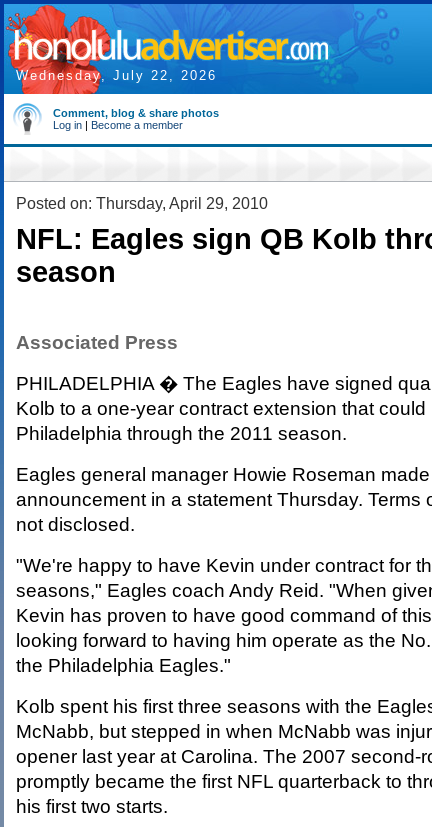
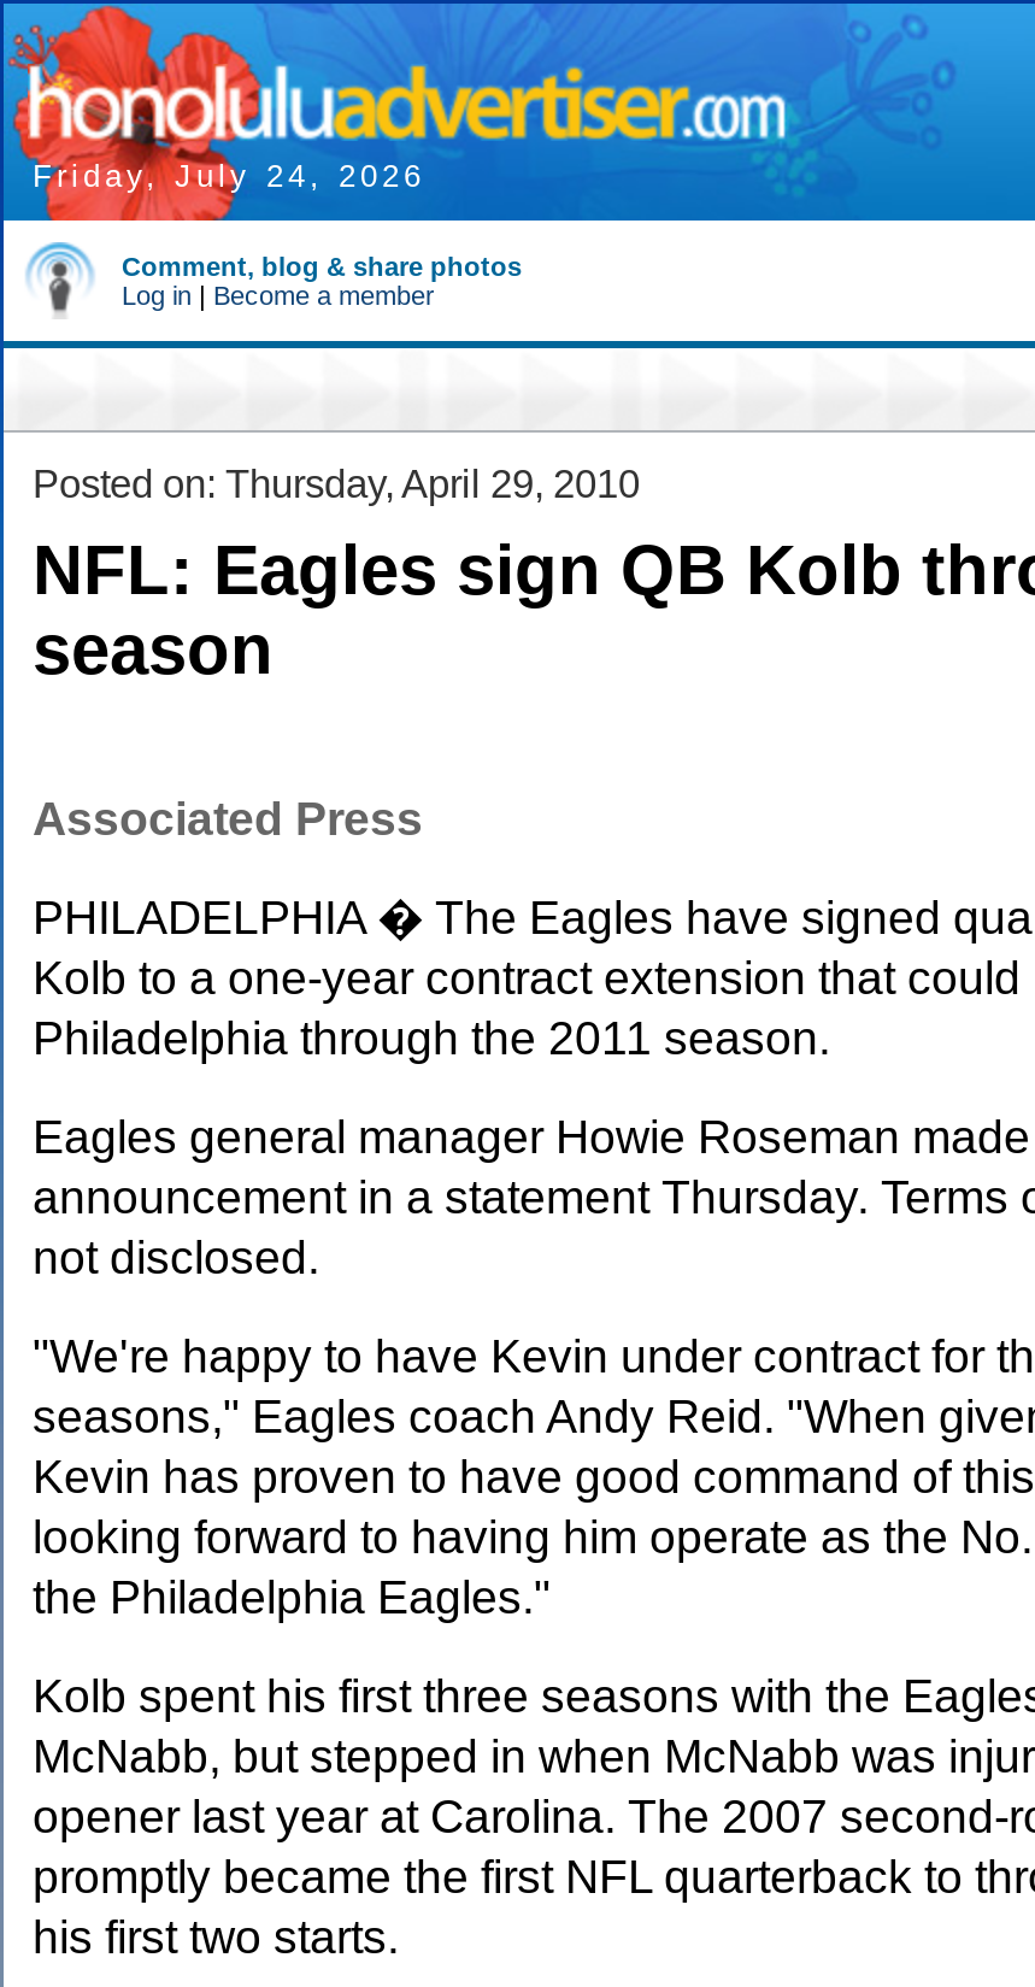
- Wednesday, July 22, 2026
+ Friday, July 24, 2026
